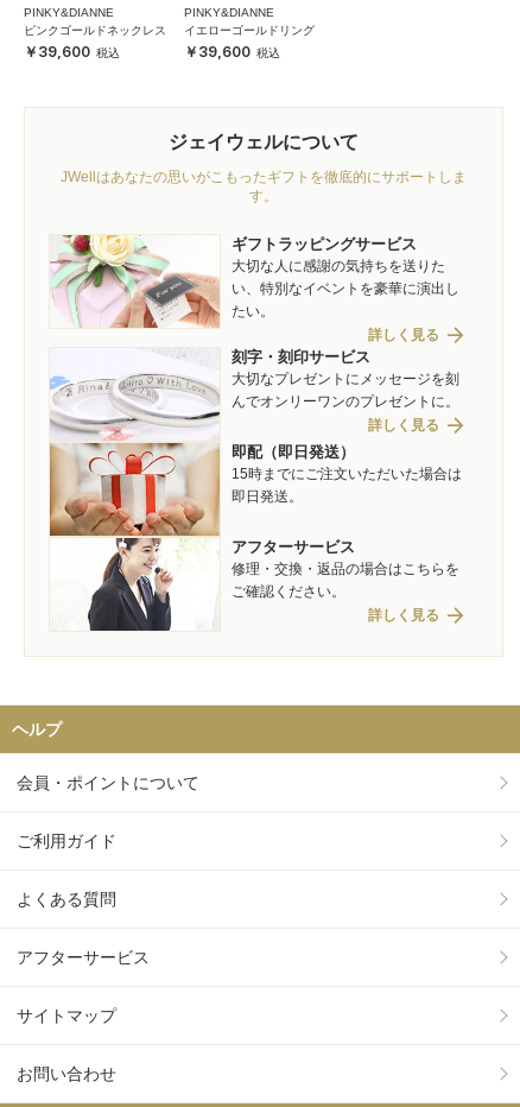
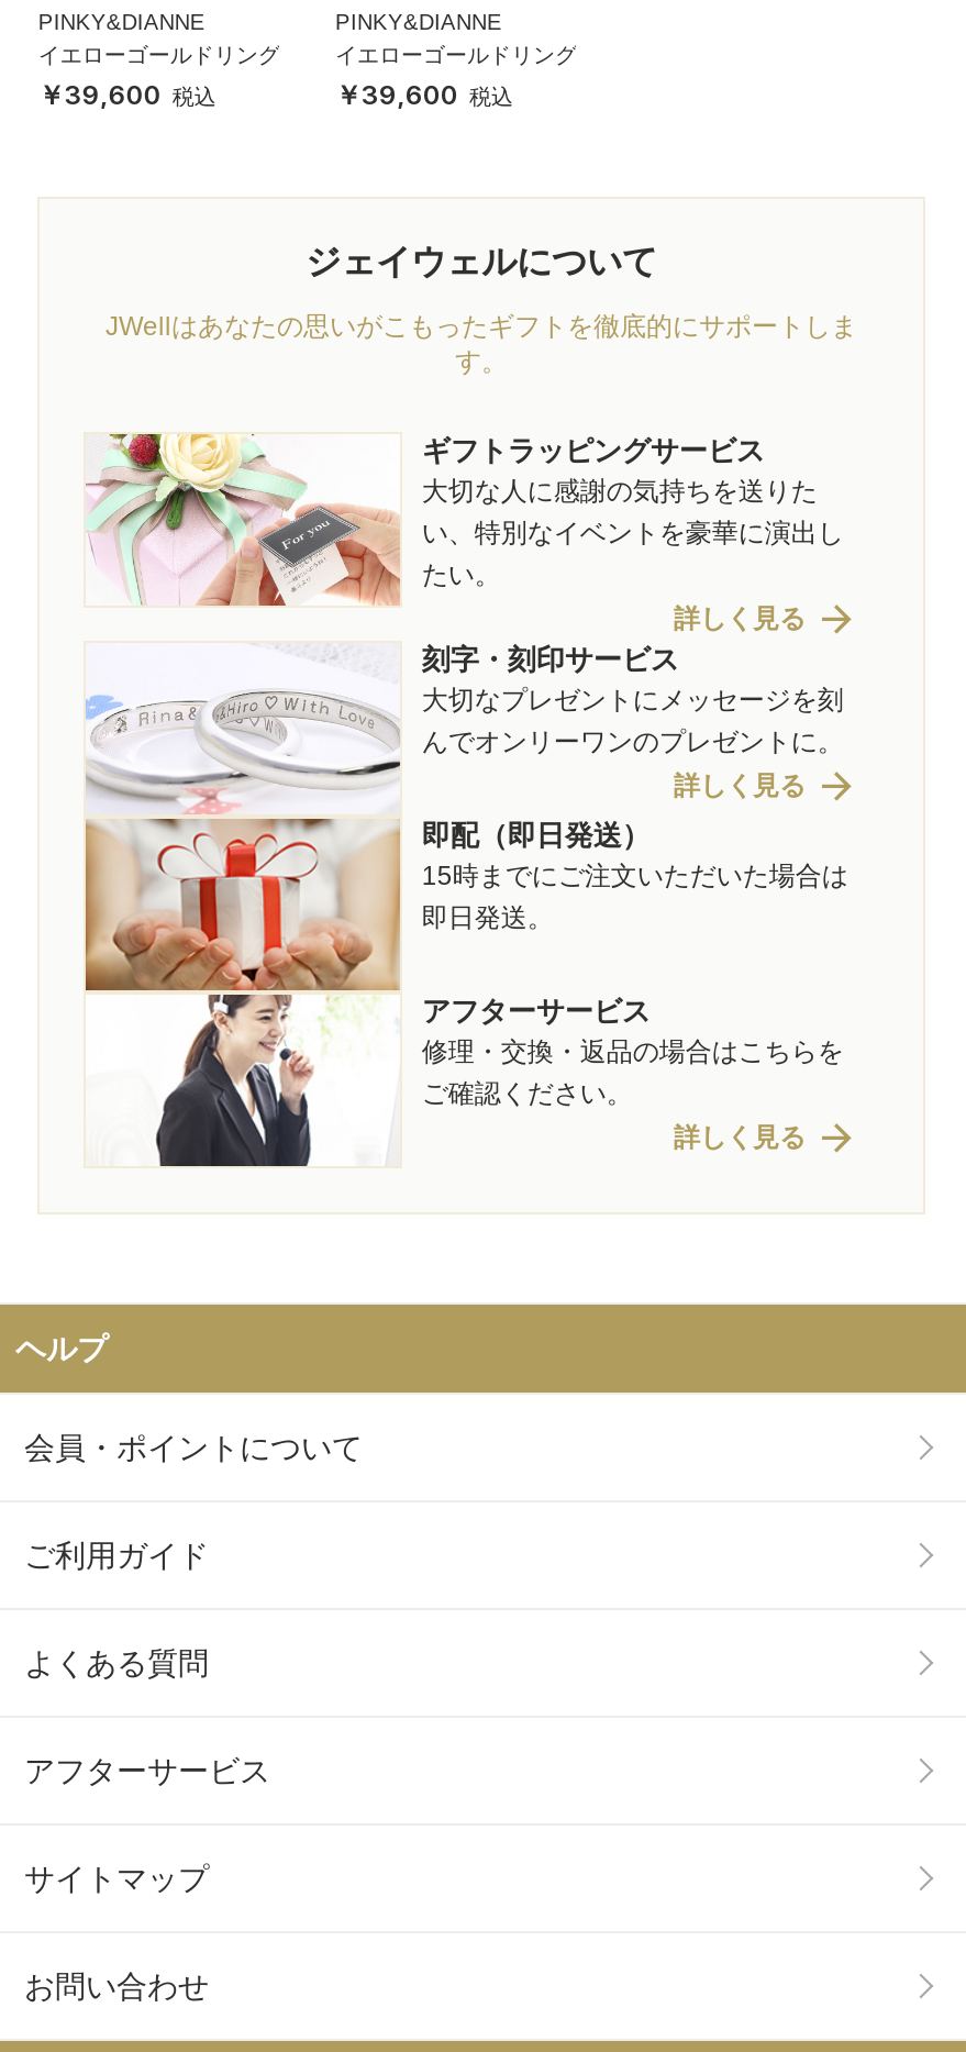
- ピンクゴールドネックレス
+ イエローゴールドリング
